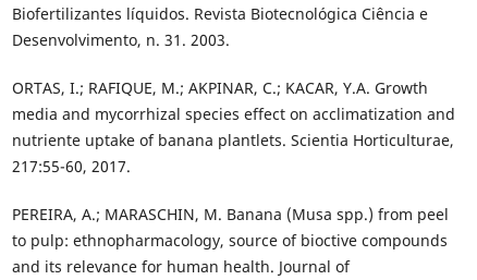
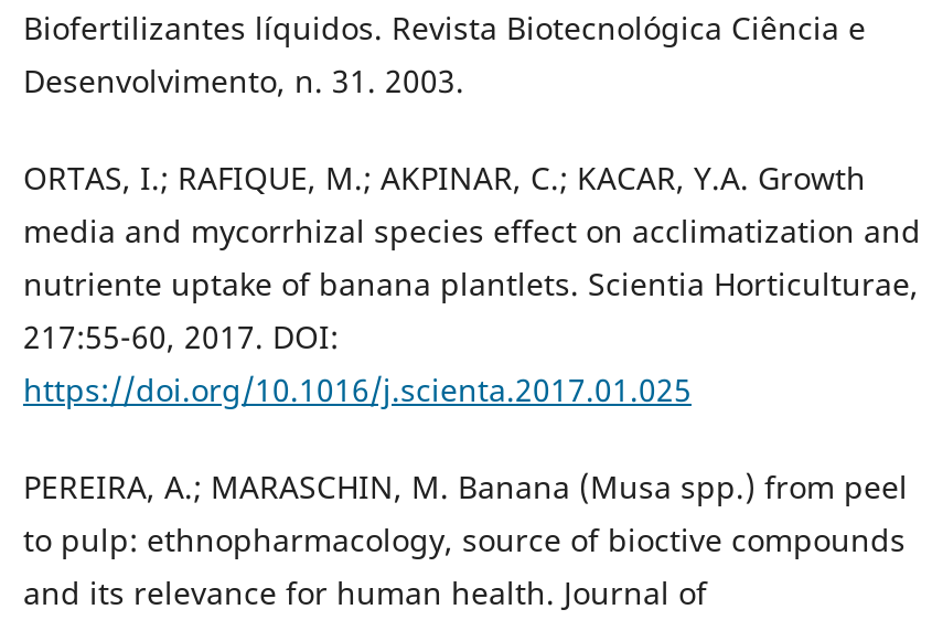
- 217:55-60, 2017.
+ 217:55-60, 2017. DOI:
+ https://doi.org/10.1016/j.scienta.2017.01.025
